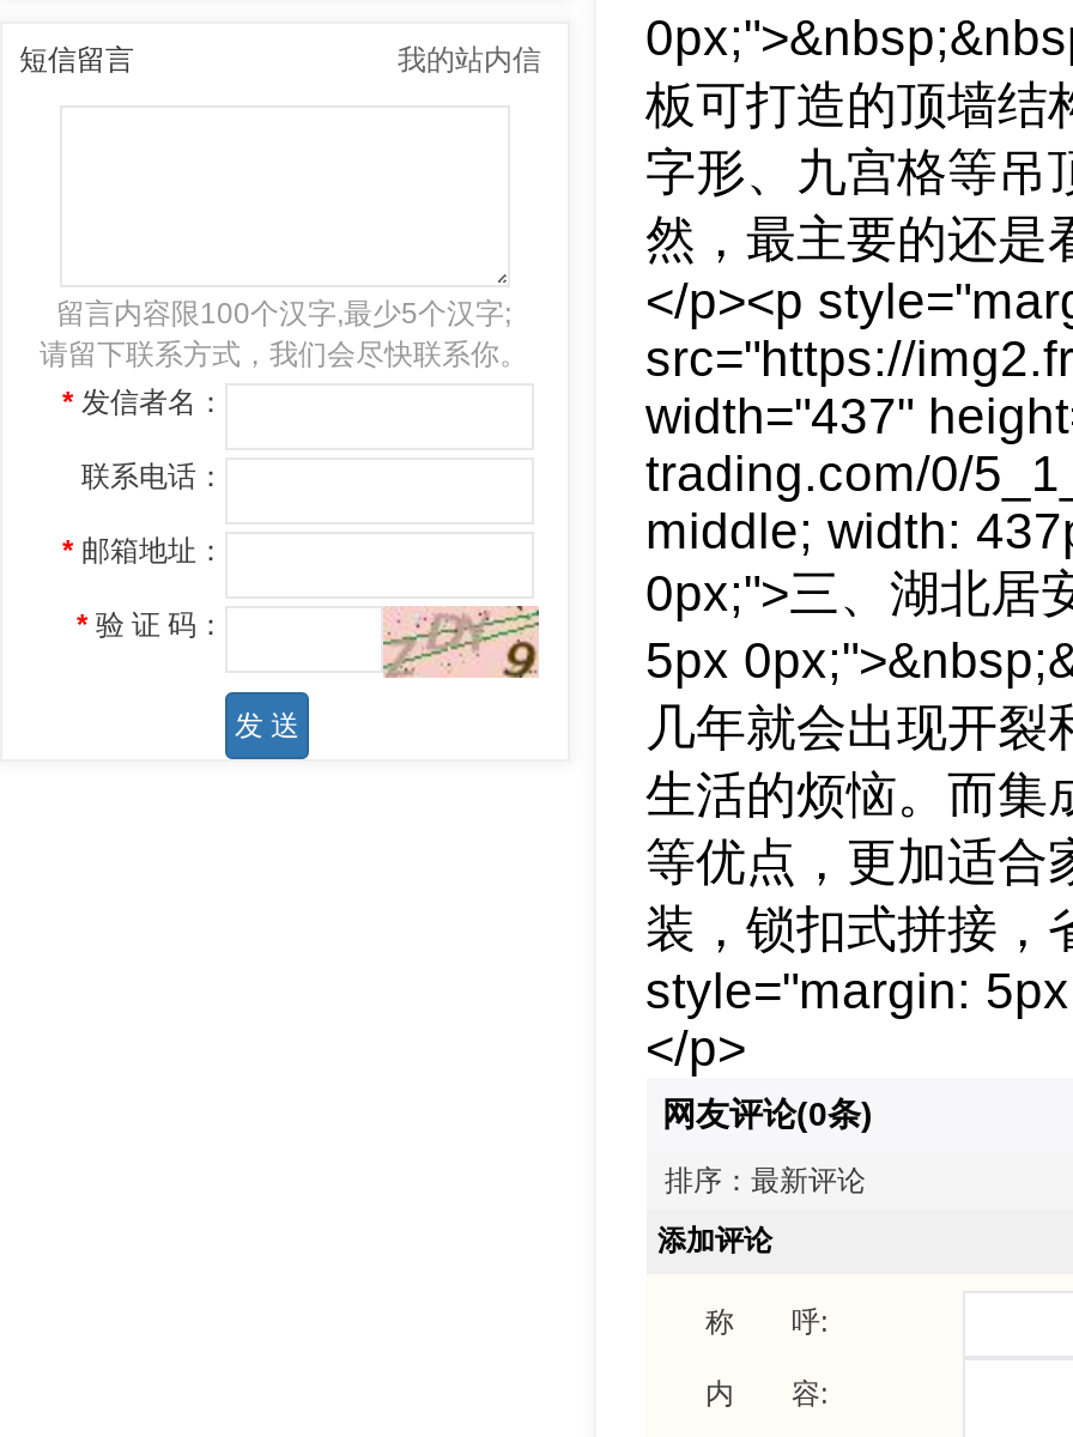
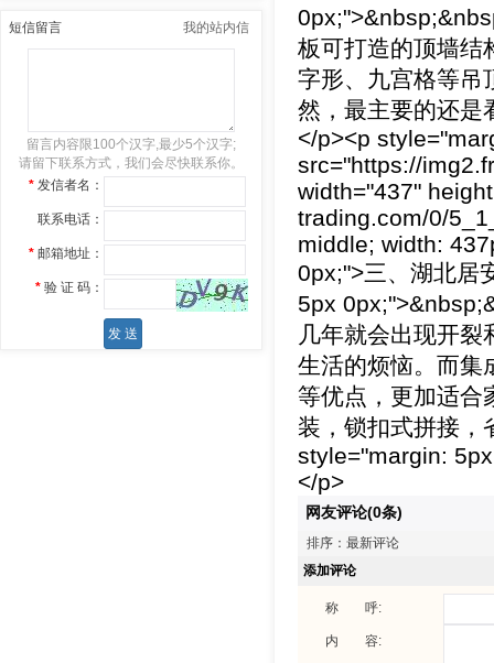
- [image]
+ [image]
